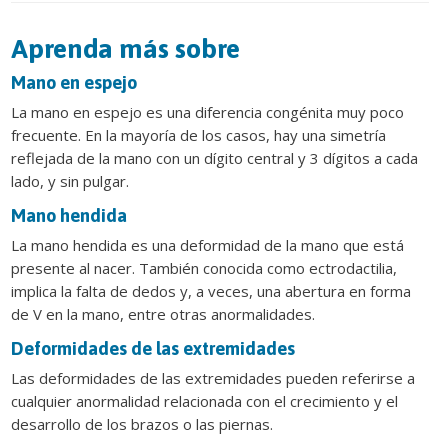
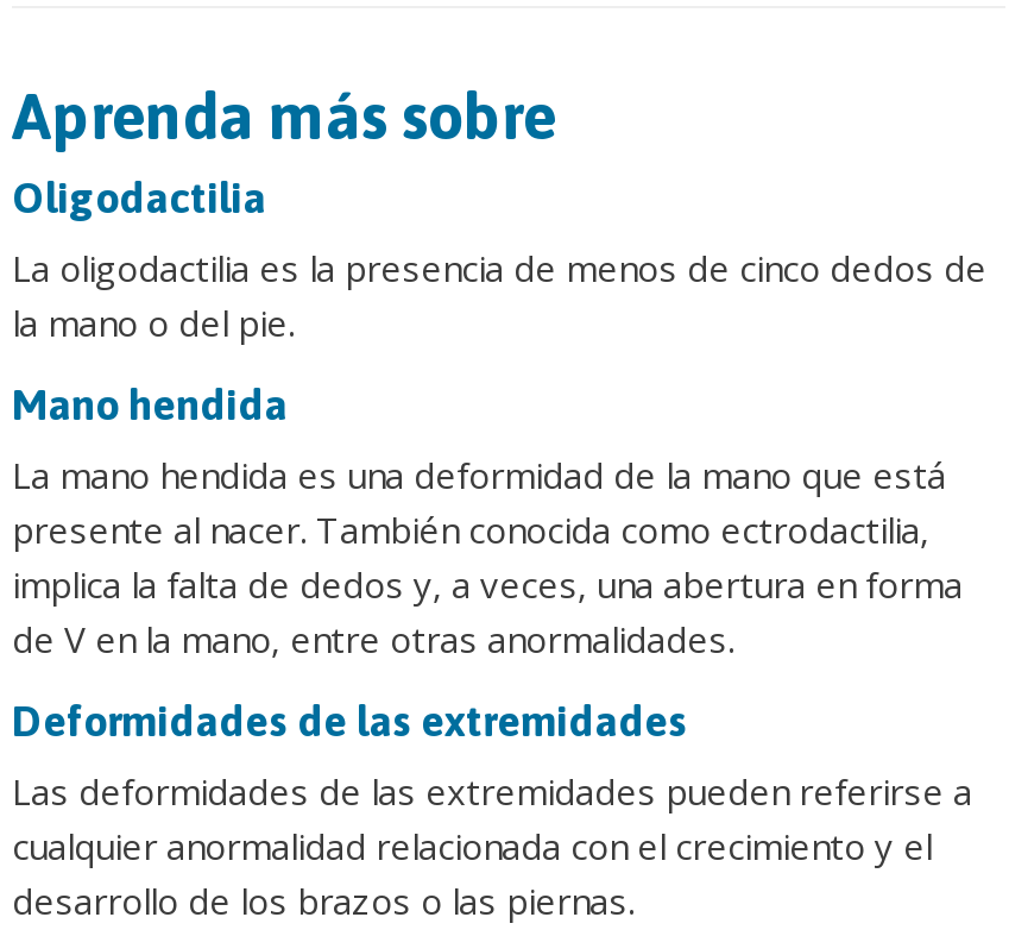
- Mano en espejo
- La mano en espejo es una diferencia congénita muy poco
- frecuente. En la mayoría de los casos, hay una simetría
- reflejada de la mano con un dígito central y 3 dígitos a cada
- lado, y sin pulgar.
+ Oligodactilia
+ La oligodactilia es la presencia de menos de cinco dedos de
+ la mano o del pie.
